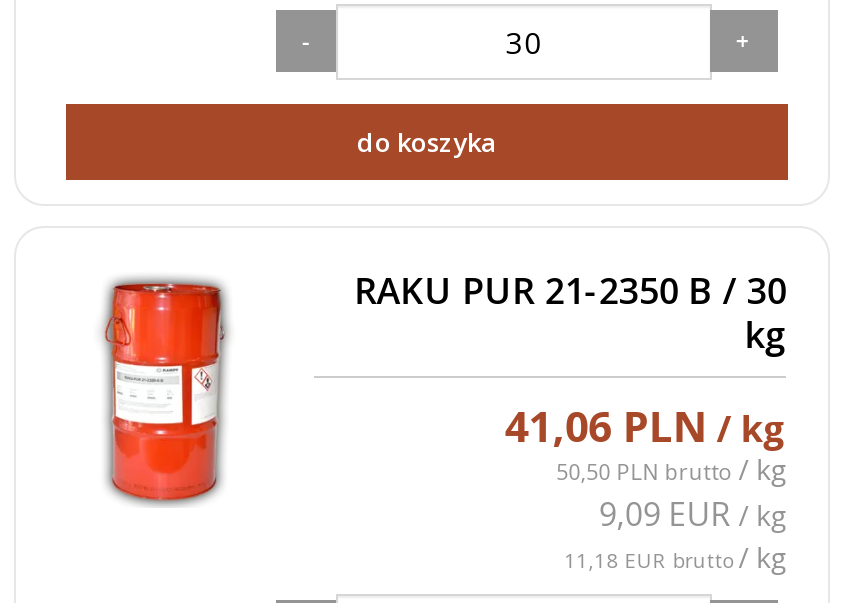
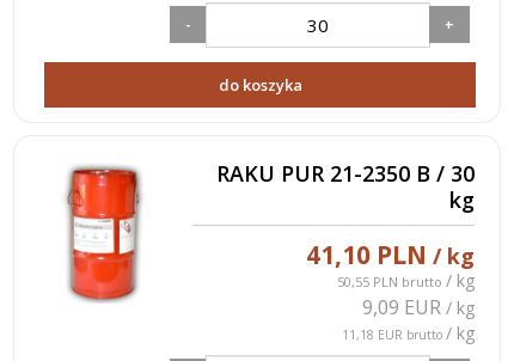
- 41,06 PLN / kg
+ 41,10 PLN / kg

- 50,50 PLN brutto / kg
+ 50,55 PLN brutto / kg
